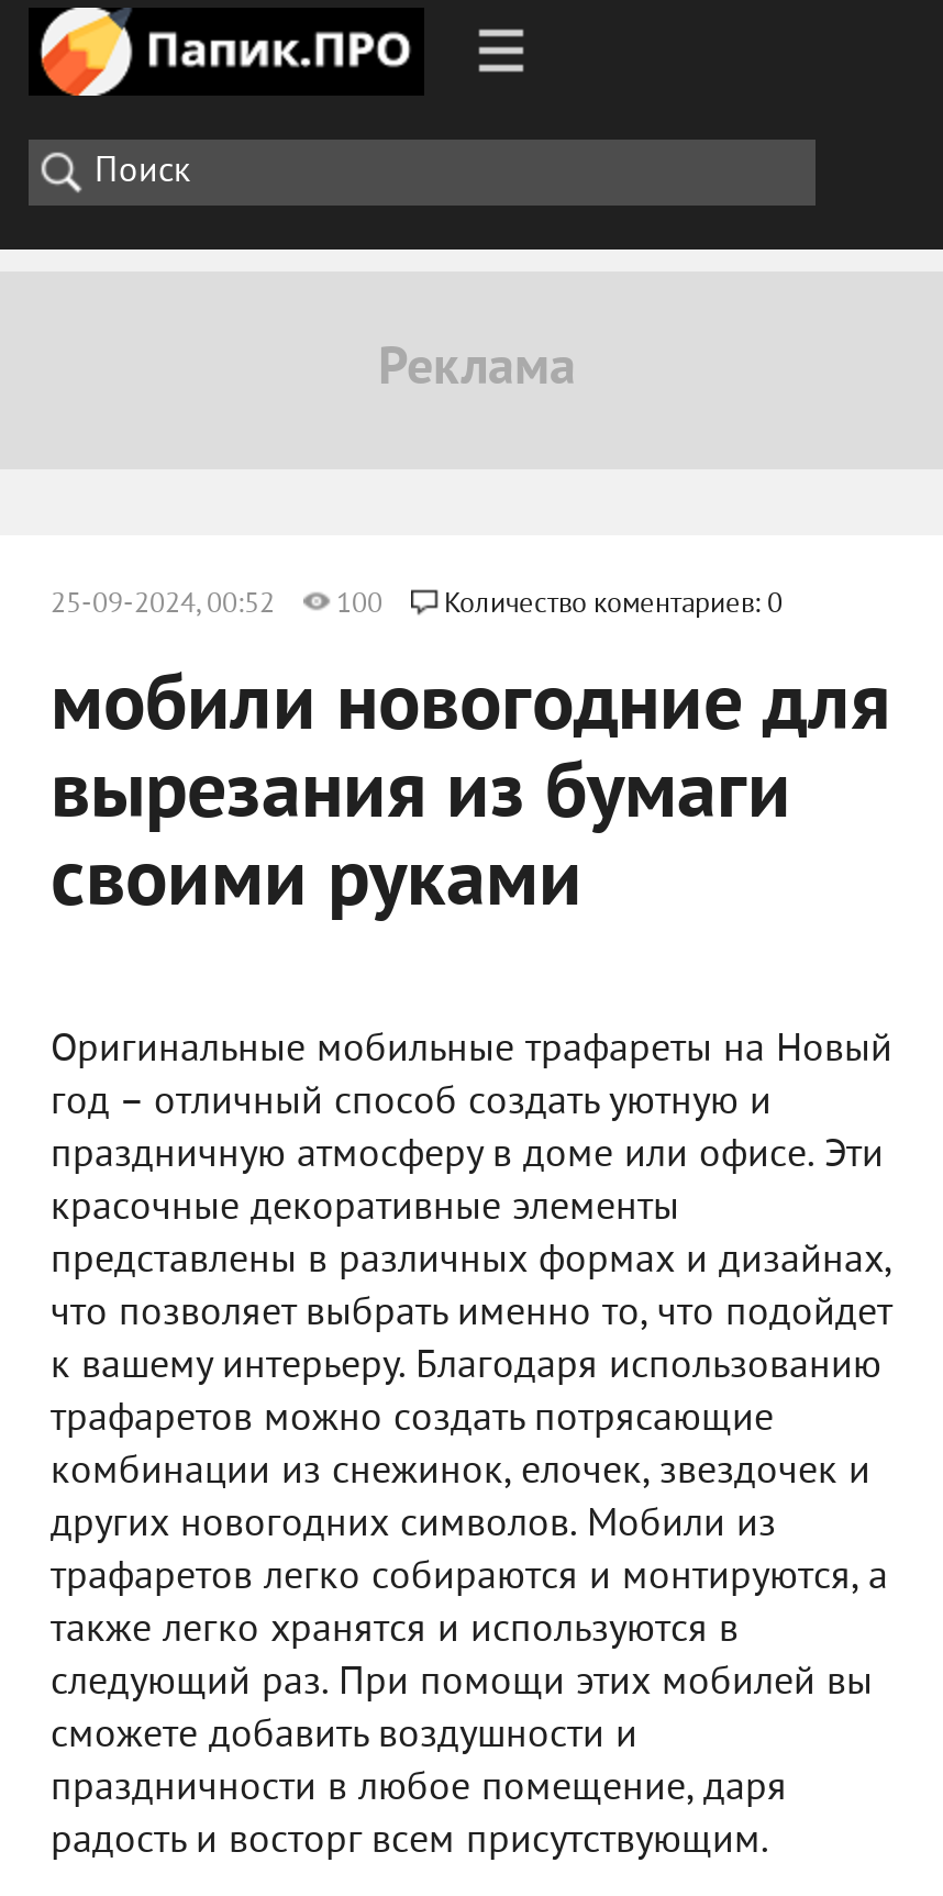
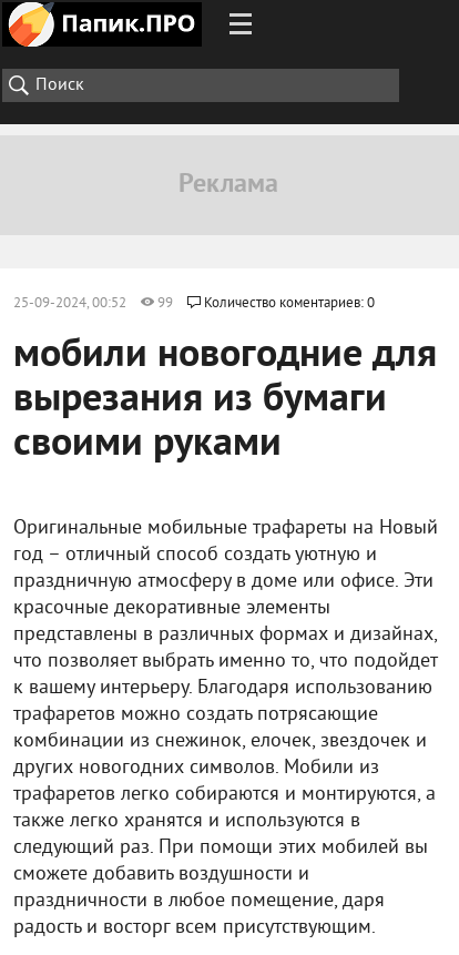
- 25-09-2024, 00:52 100 Количество коментариев: 0
+ 25-09-2024, 00:52 99 Количество коментариев: 0
